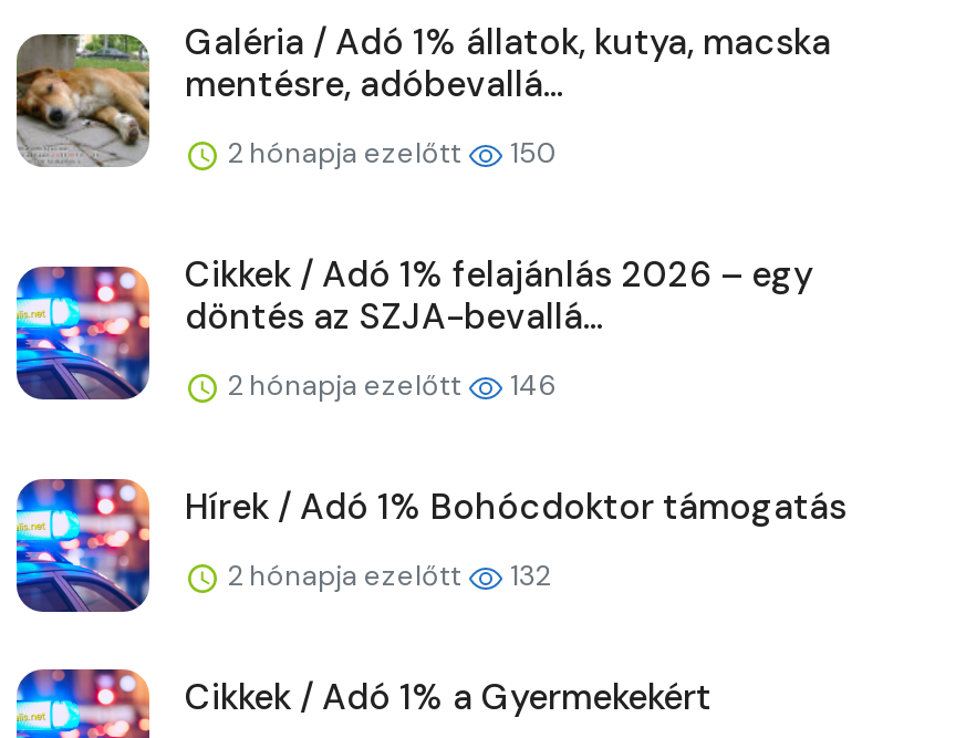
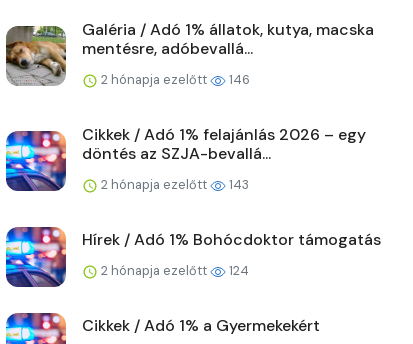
- 2 hónapja ezelőtt 150
+ 2 hónapja ezelőtt 146

- 2 hónapja ezelőtt 146
+ 2 hónapja ezelőtt 143

- 2 hónapja ezelőtt 132
+ 2 hónapja ezelőtt 124
